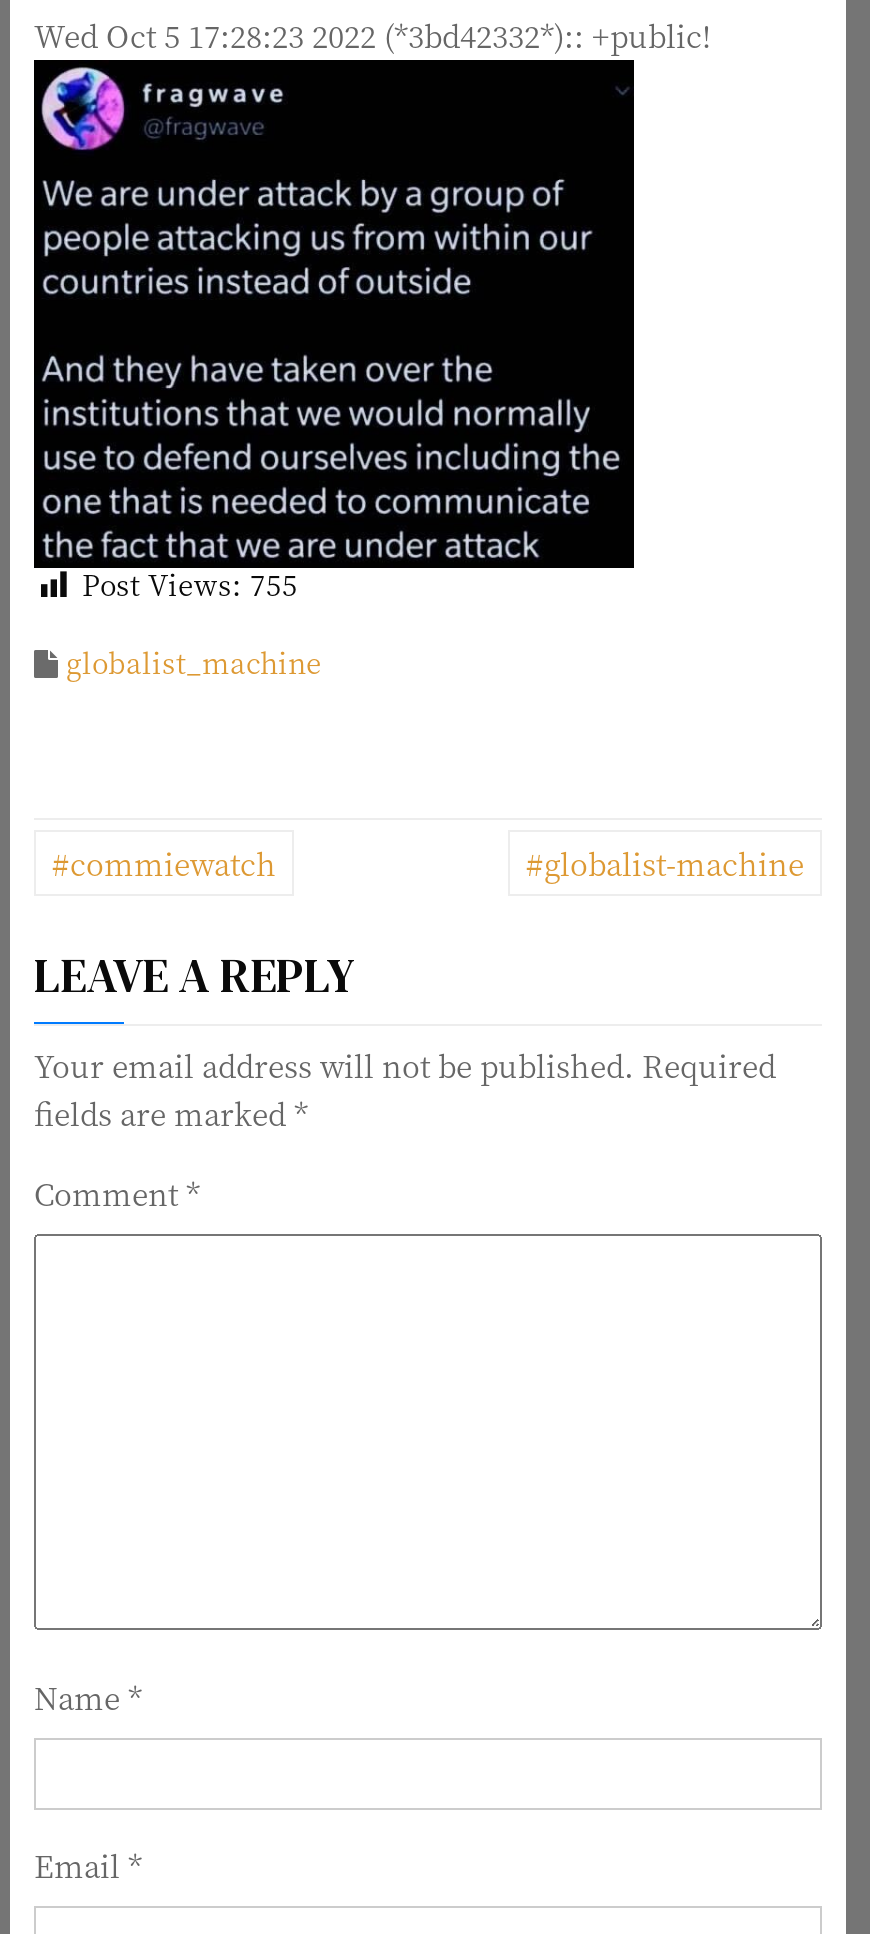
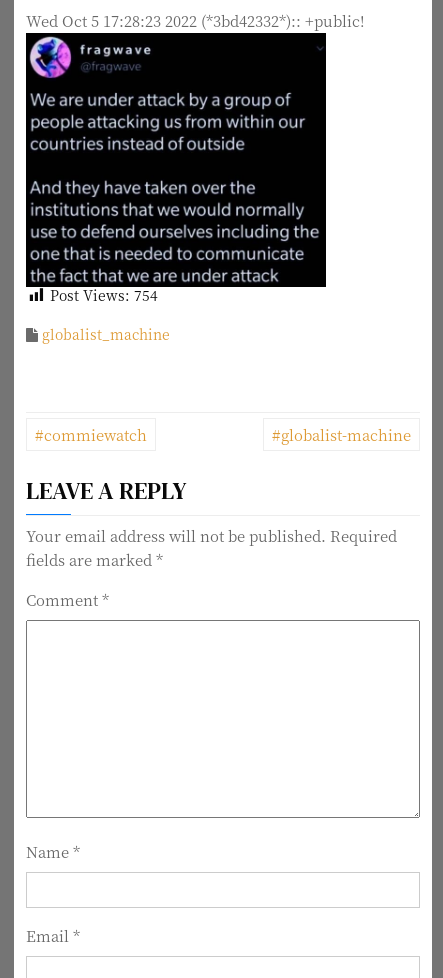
- Post Views: 755
+ Post Views: 754
